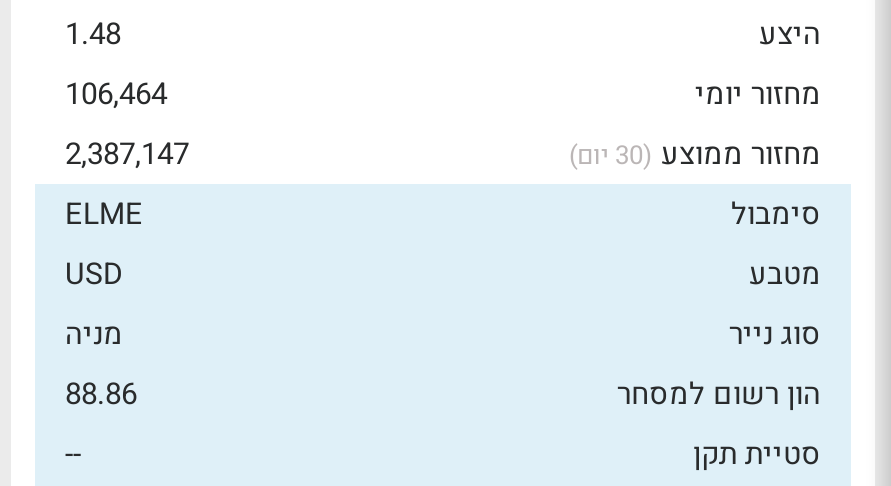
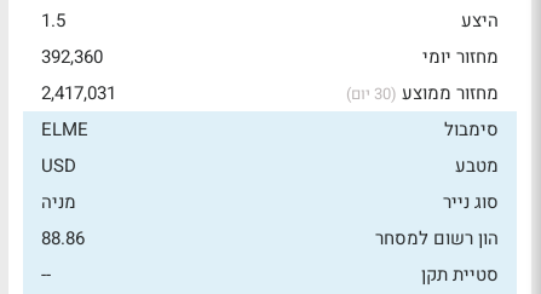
- 1.48
+ 1.5

- 106,464
+ 392,360

- 2,387,147
+ 2,417,031
